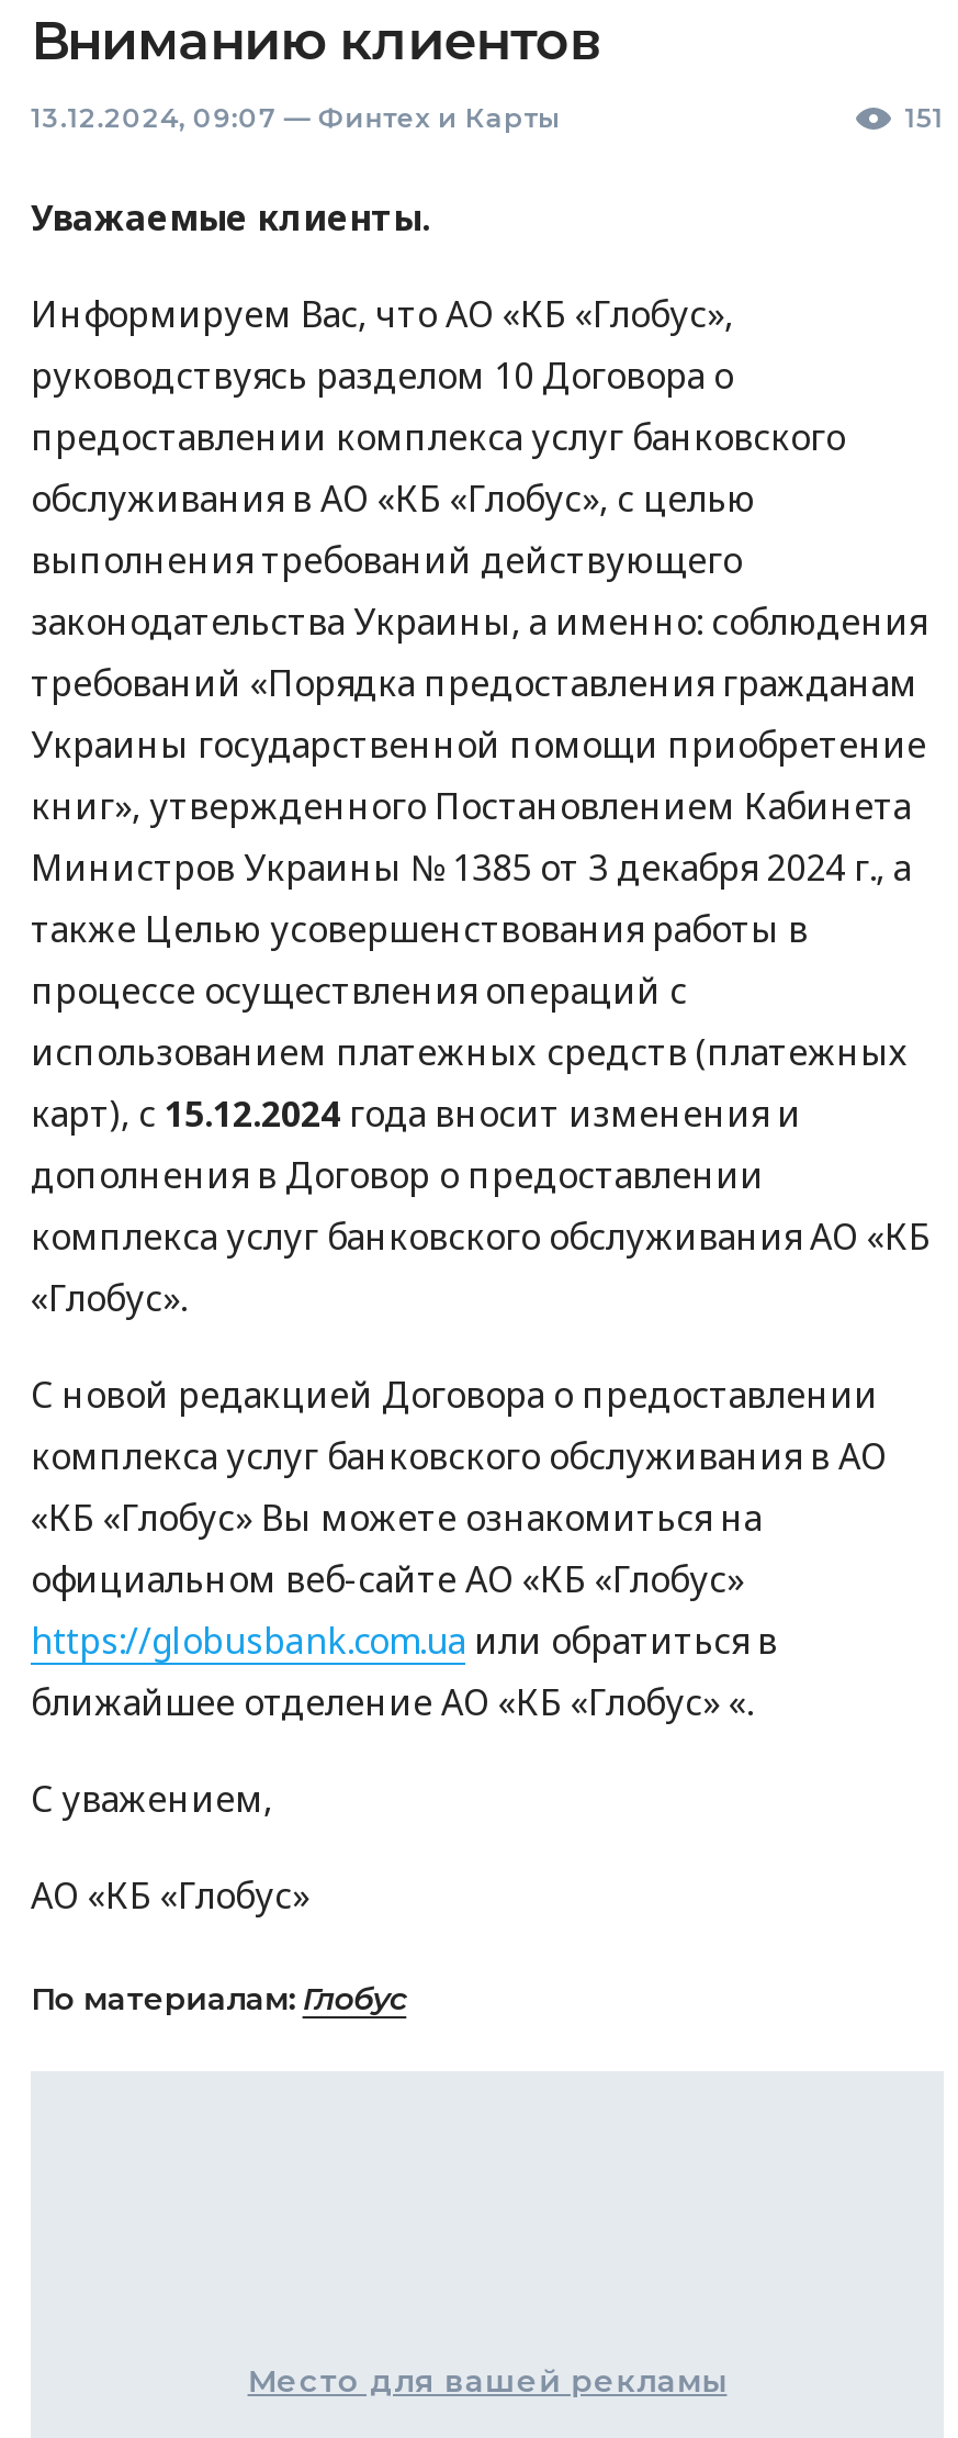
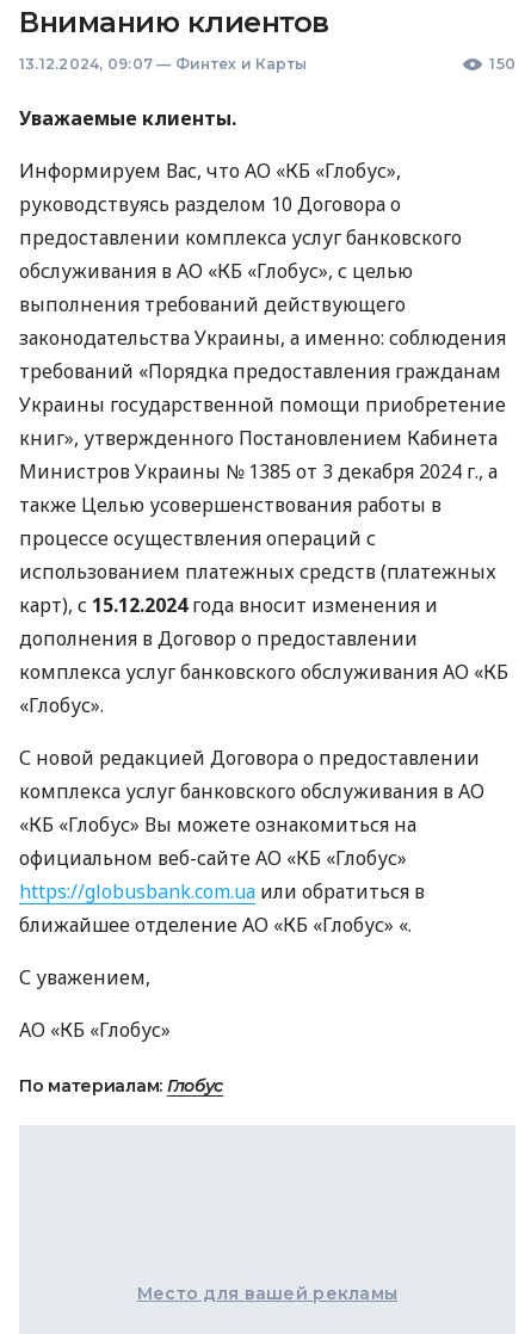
- 151
+ 150
